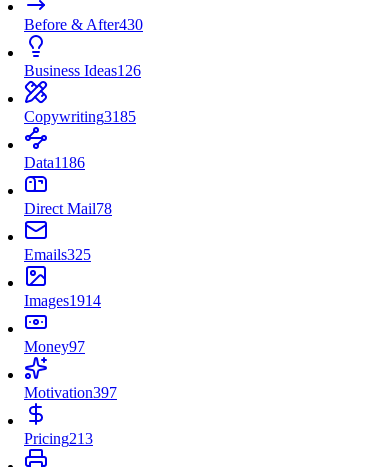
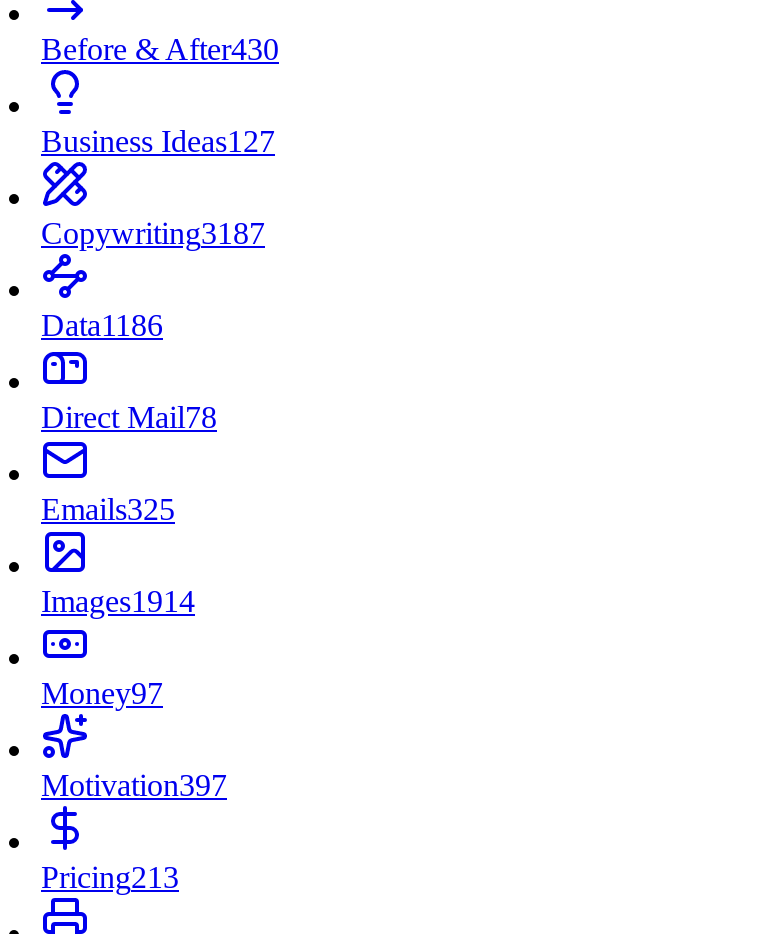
- Business Ideas126
+ Business Ideas127

- Copywriting3185
+ Copywriting3187
